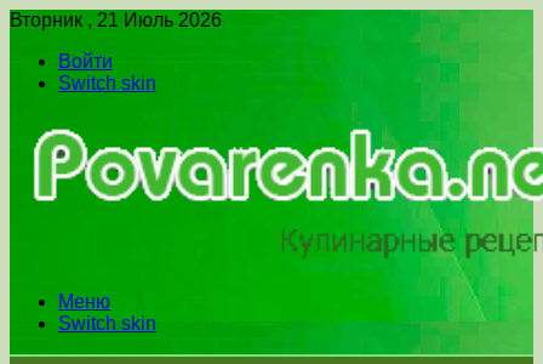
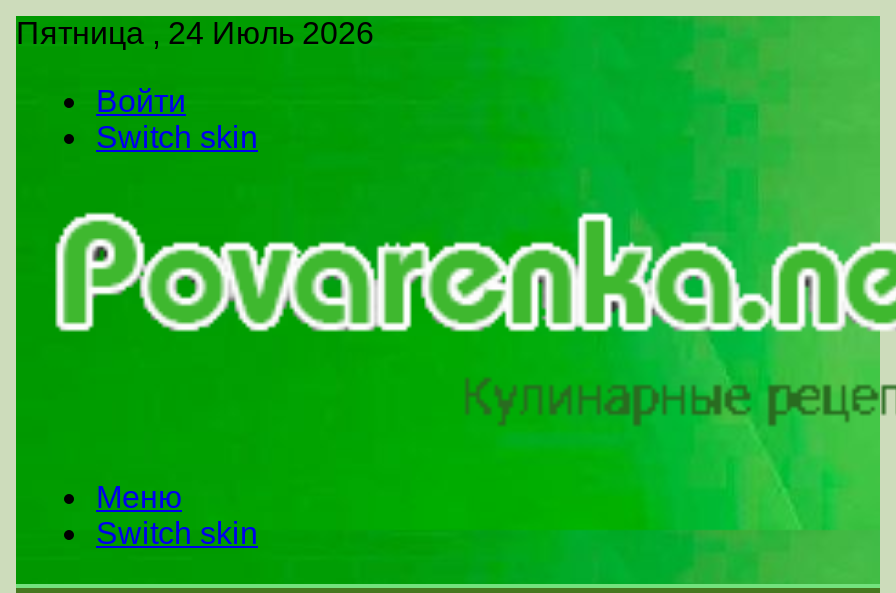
- Вторник , 21 Июль 2026
+ Пятница , 24 Июль 2026
